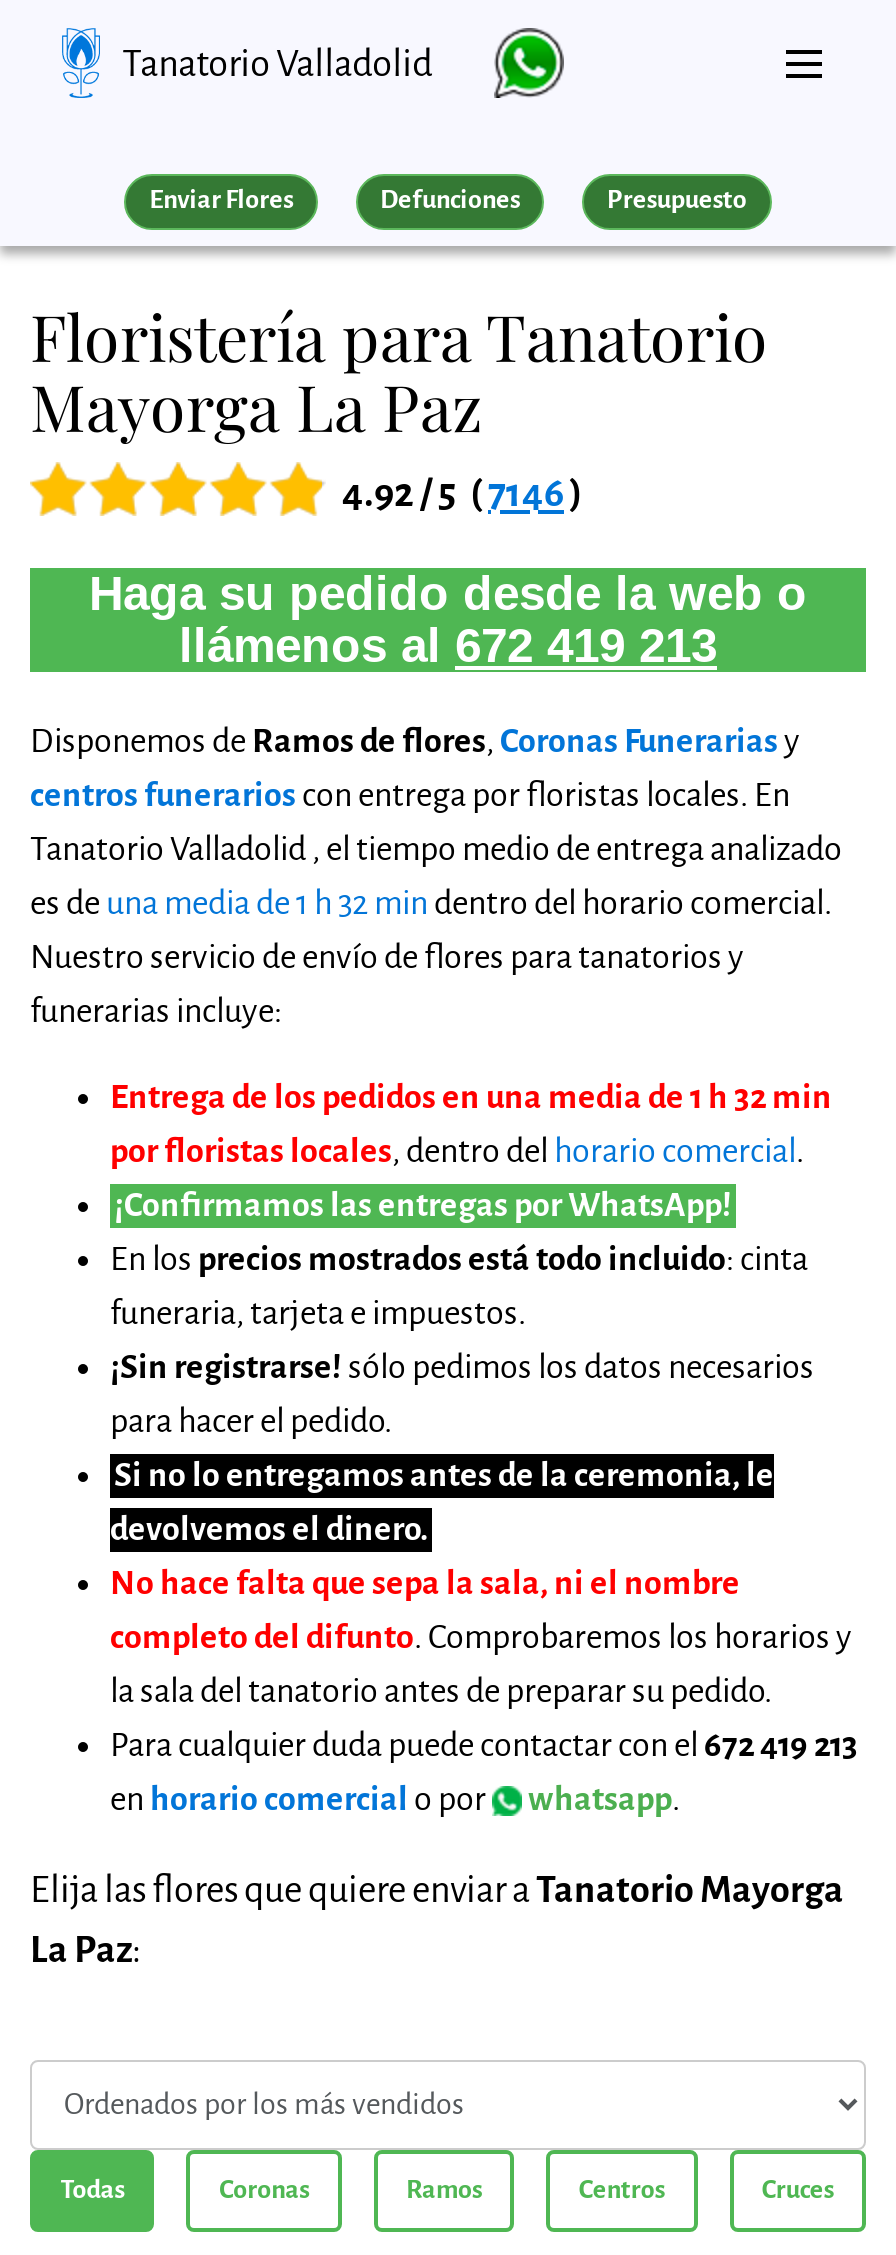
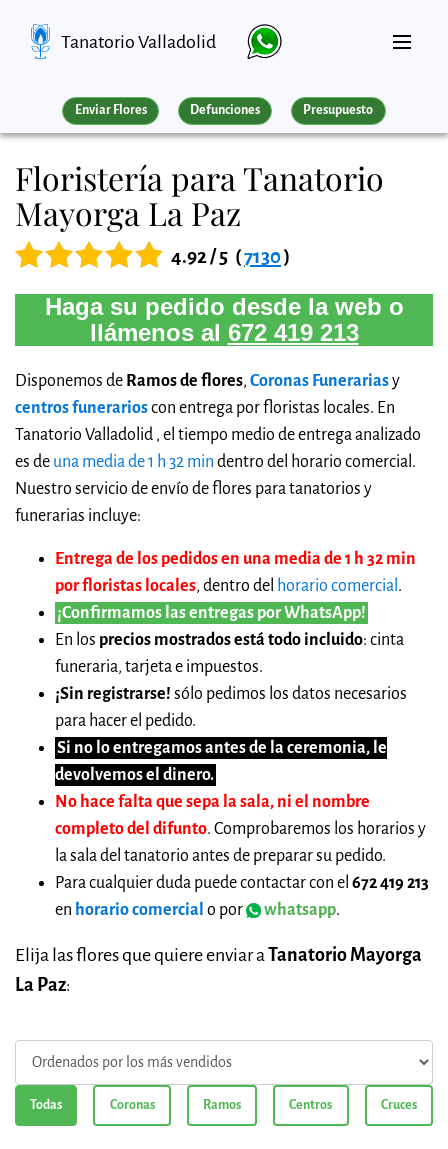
- 4.92 / 5 (7146)
+ 4.92 / 5 (7130)
